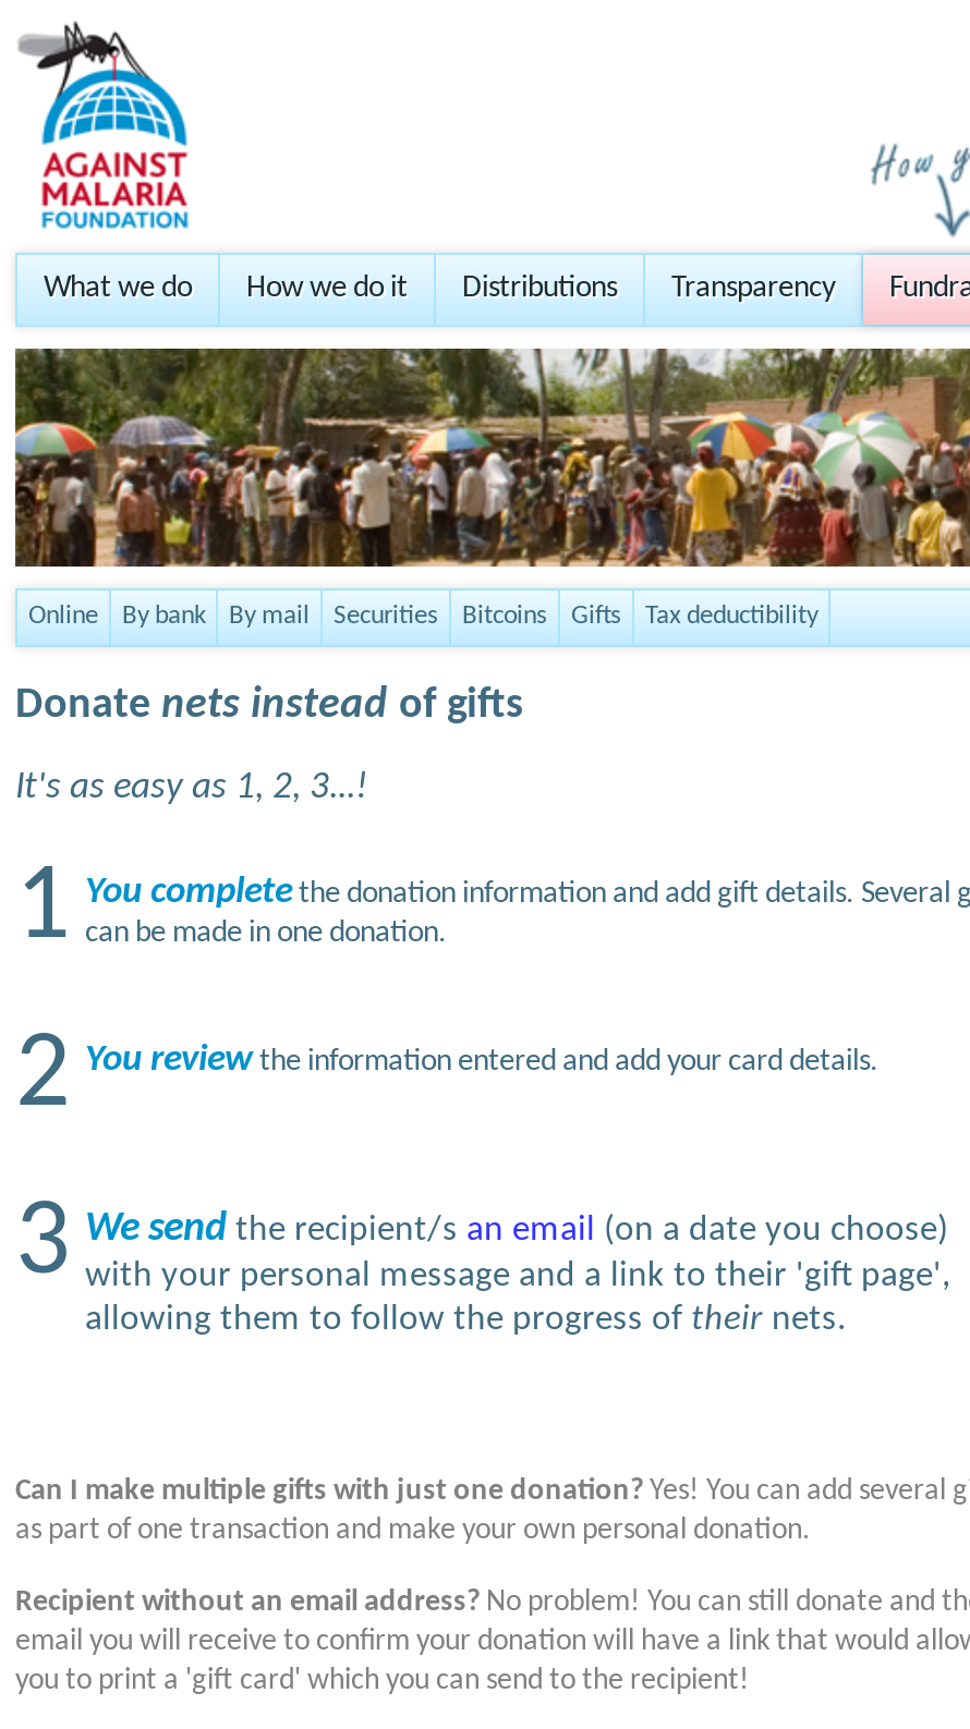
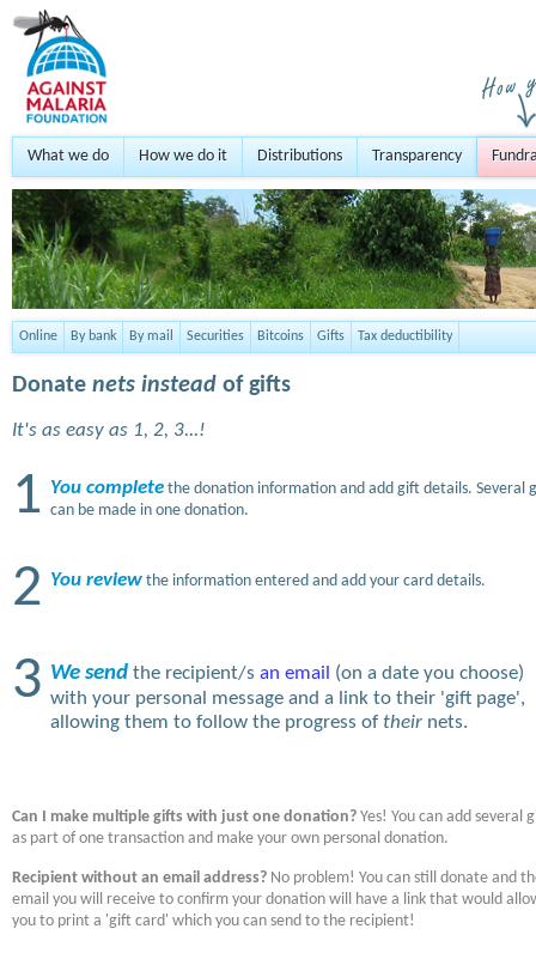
- [image]
+ [image]
